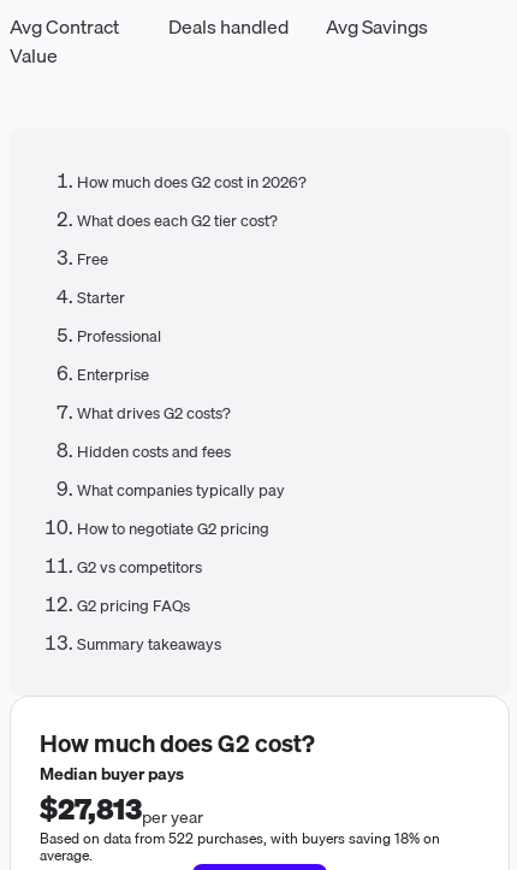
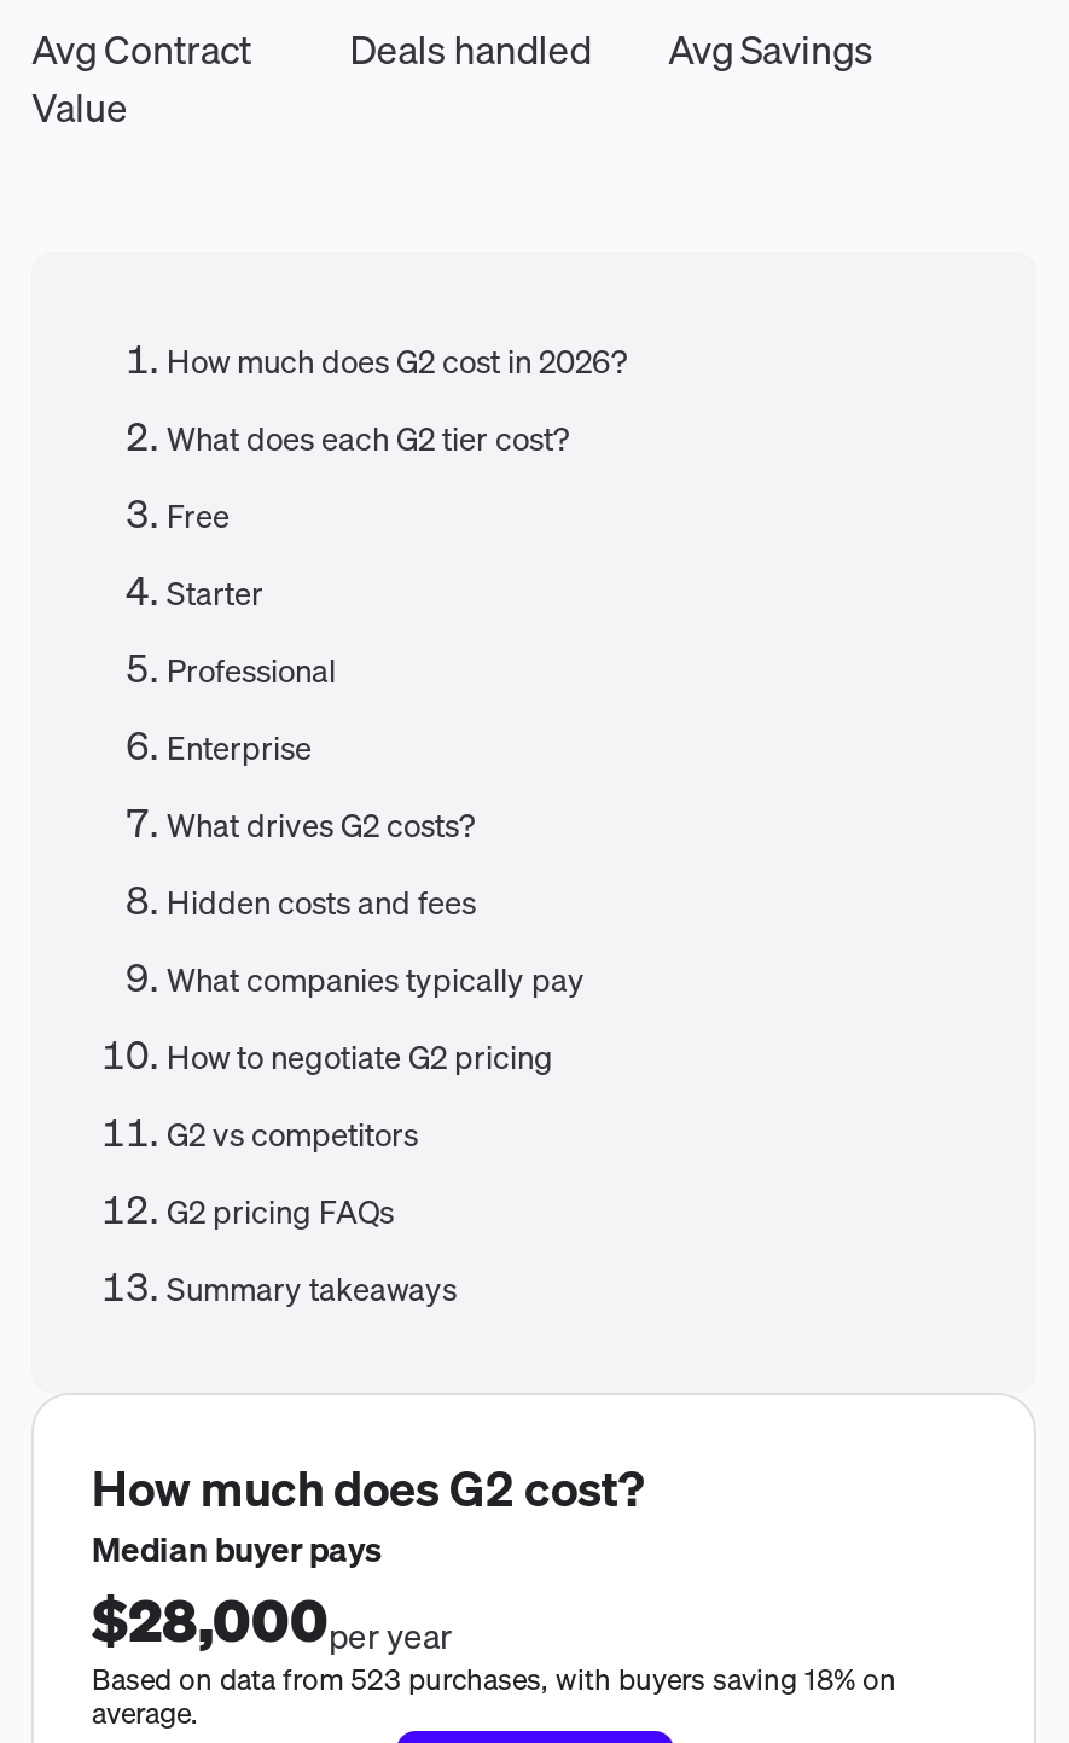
- $27,813per year
+ $28,000per year

- Based on data from 522 purchases, with buyers saving 18% on
+ Based on data from 523 purchases, with buyers saving 18% on
